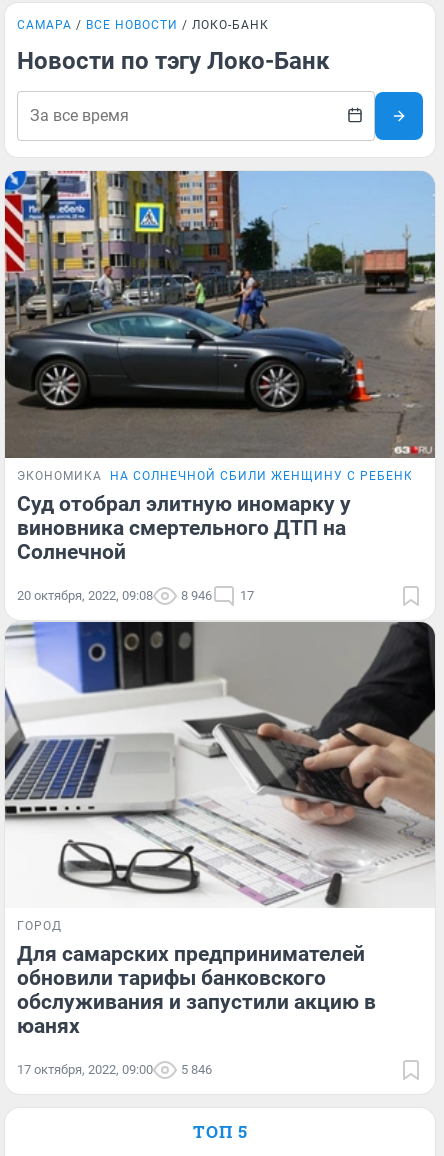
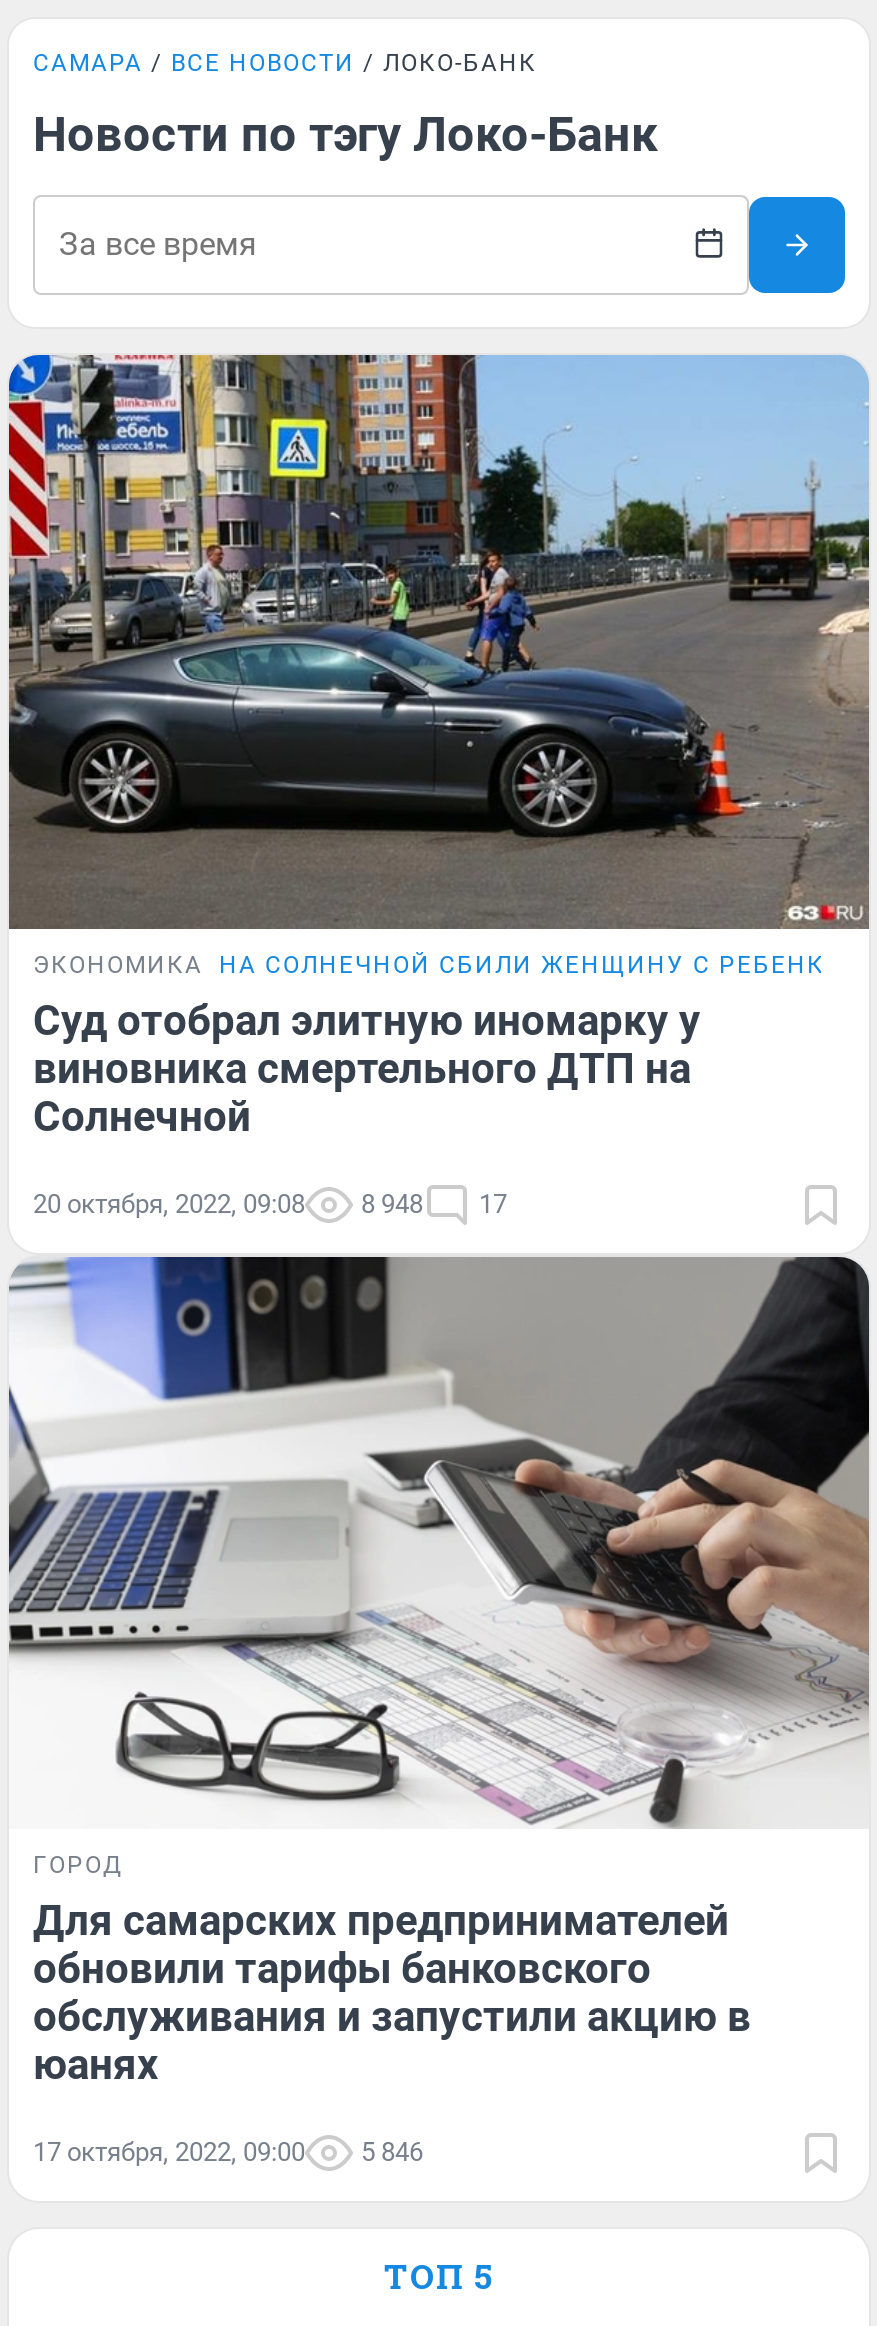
- 20 октября, 2022, 09:08 8 946 17
+ 20 октября, 2022, 09:08 8 948 17
